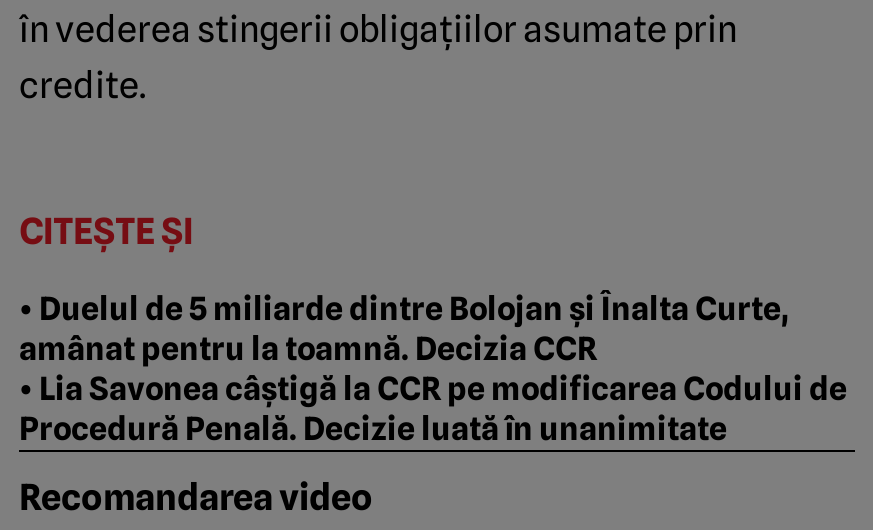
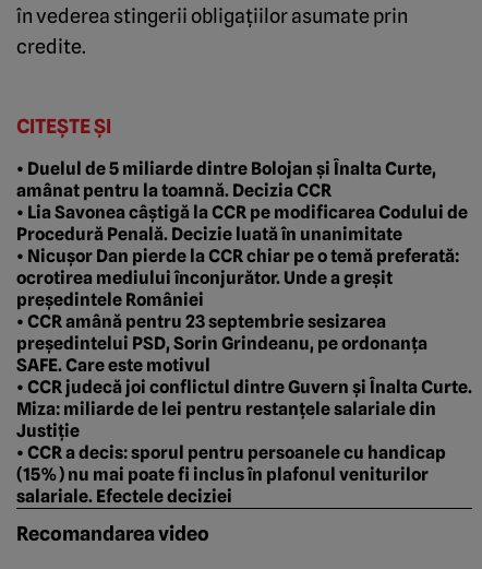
+ • Nicușor Dan pierde la CCR chiar pe o temă preferată:
+ ocrotirea mediului înconjurător. Unde a greșit
+ președintele României
+ • CCR amână pentru 23 septembrie sesizarea
+ președintelui PSD, Sorin Grindeanu, pe ordonanța
+ SAFE. Care este motivul
+ • CCR judecă joi conflictul dintre Guvern și Înalta Curte.
+ Miza: miliarde de lei pentru restanțele salariale din
+ Justiție
+ • CCR a decis: sporul pentru persoanele cu handicap
+ (15%) nu mai poate fi inclus în plafonul veniturilor
+ salariale. Efectele deciziei
